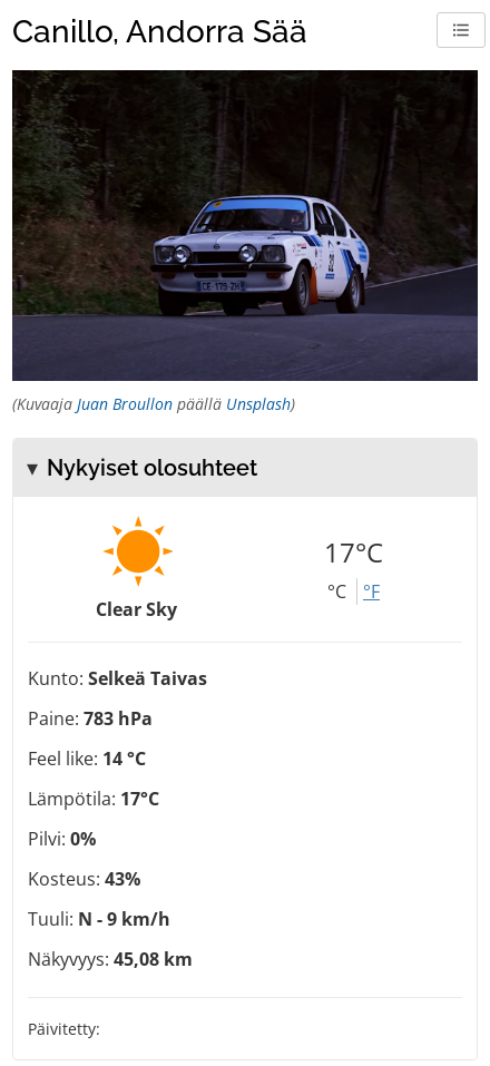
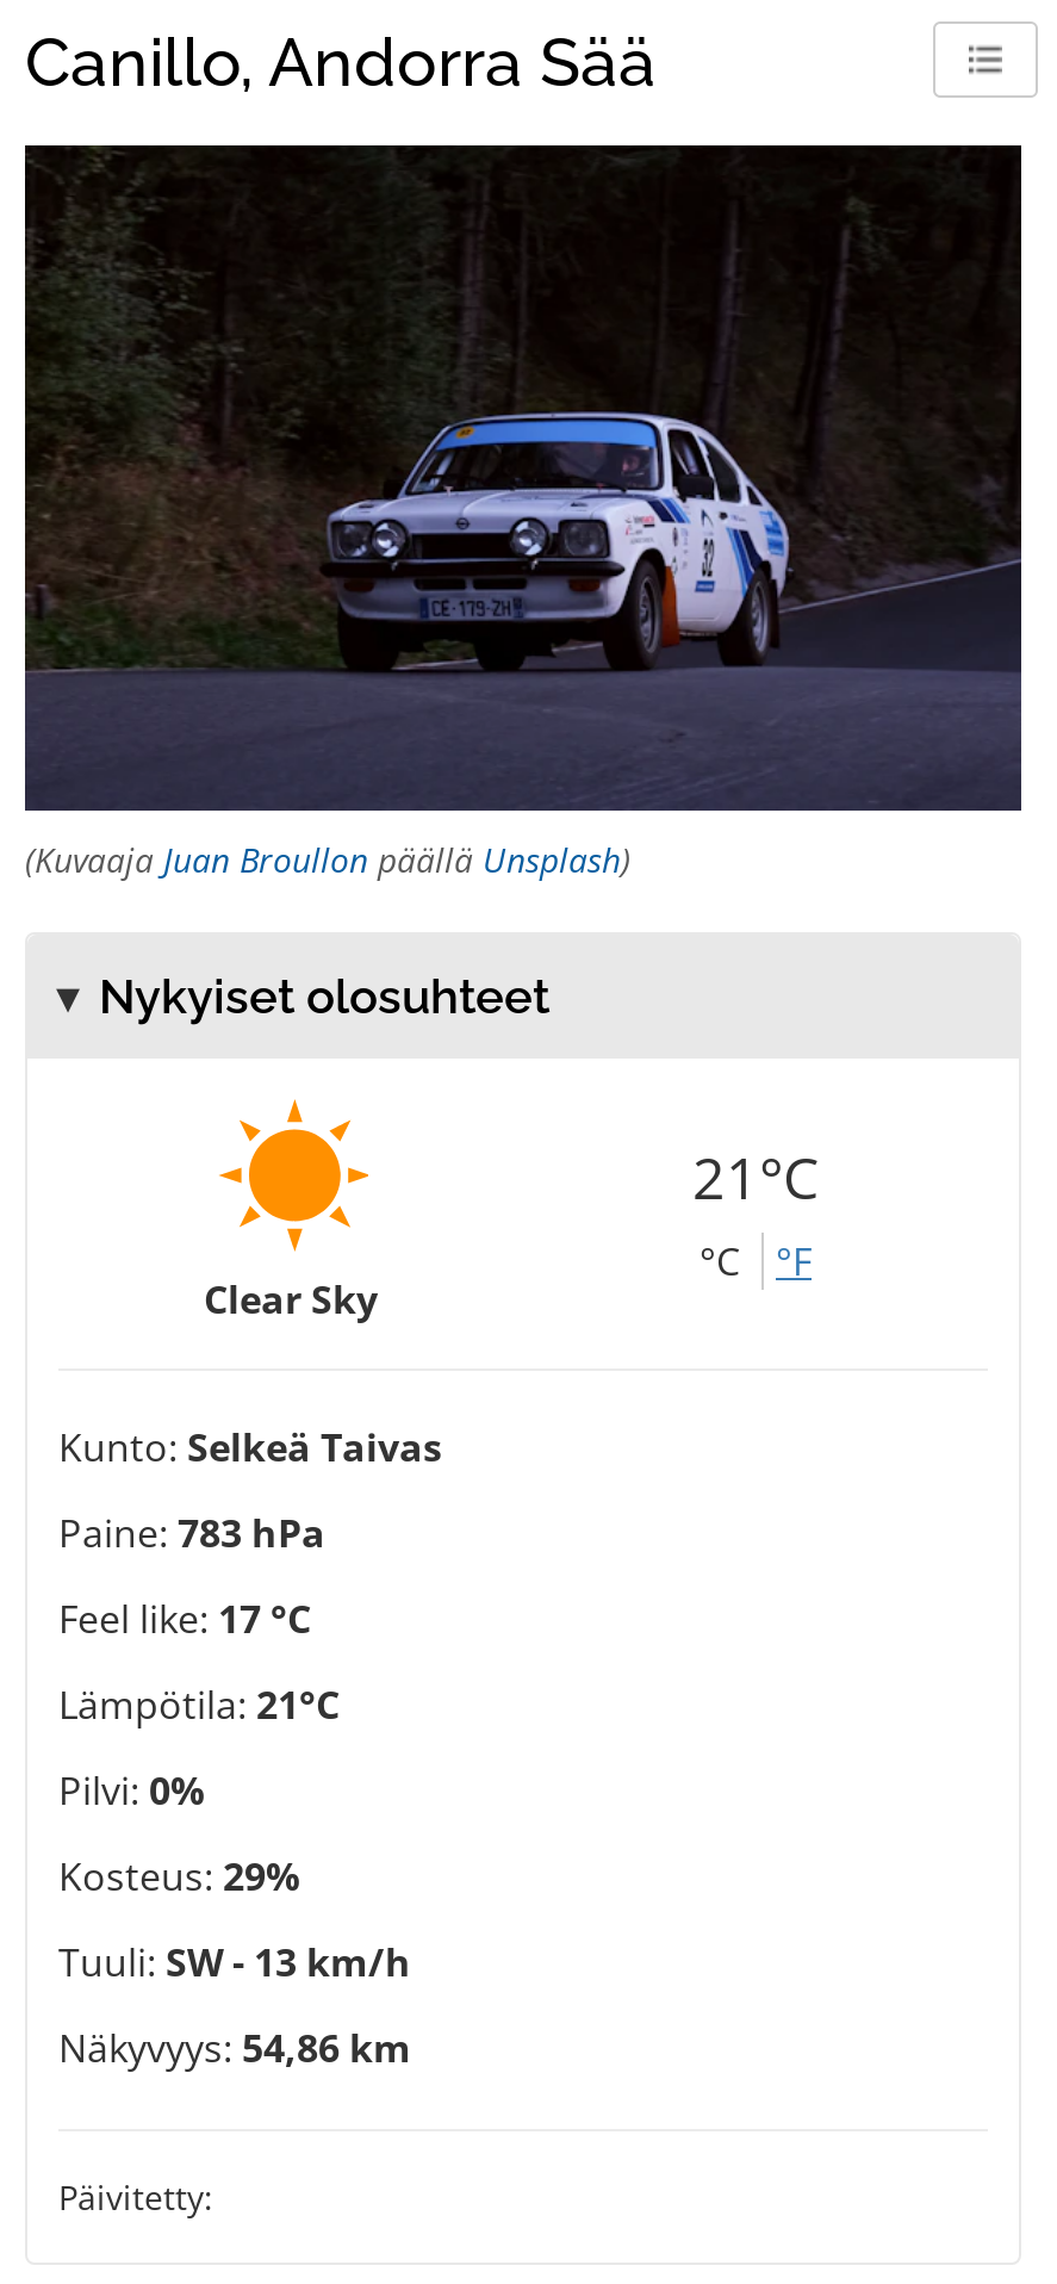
- 17°C
+ 21°C

- Feel like: 14 °C
+ Feel like: 17 °C

- Lämpötila: 17°C
+ Lämpötila: 21°C

- Kosteus: 43%
+ Kosteus: 29%

- Tuuli: N - 9 km/h
+ Tuuli: SW - 13 km/h

- Näkyvyys: 45,08 km
+ Näkyvyys: 54,86 km
